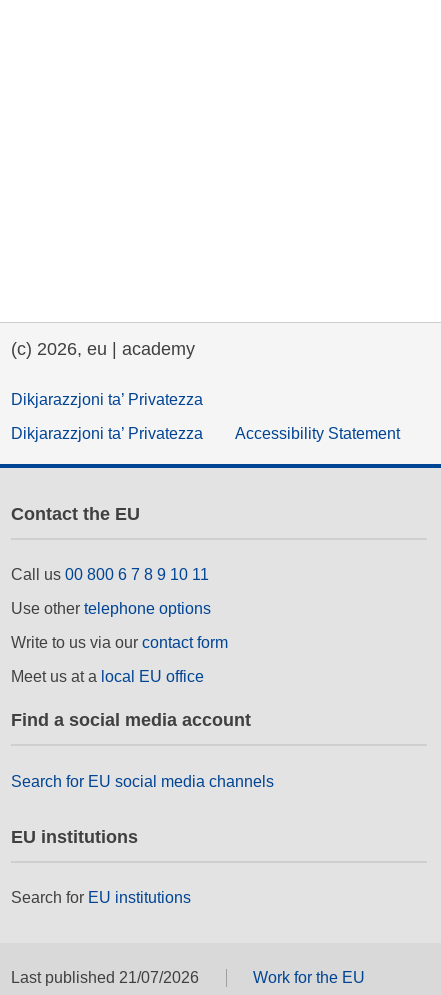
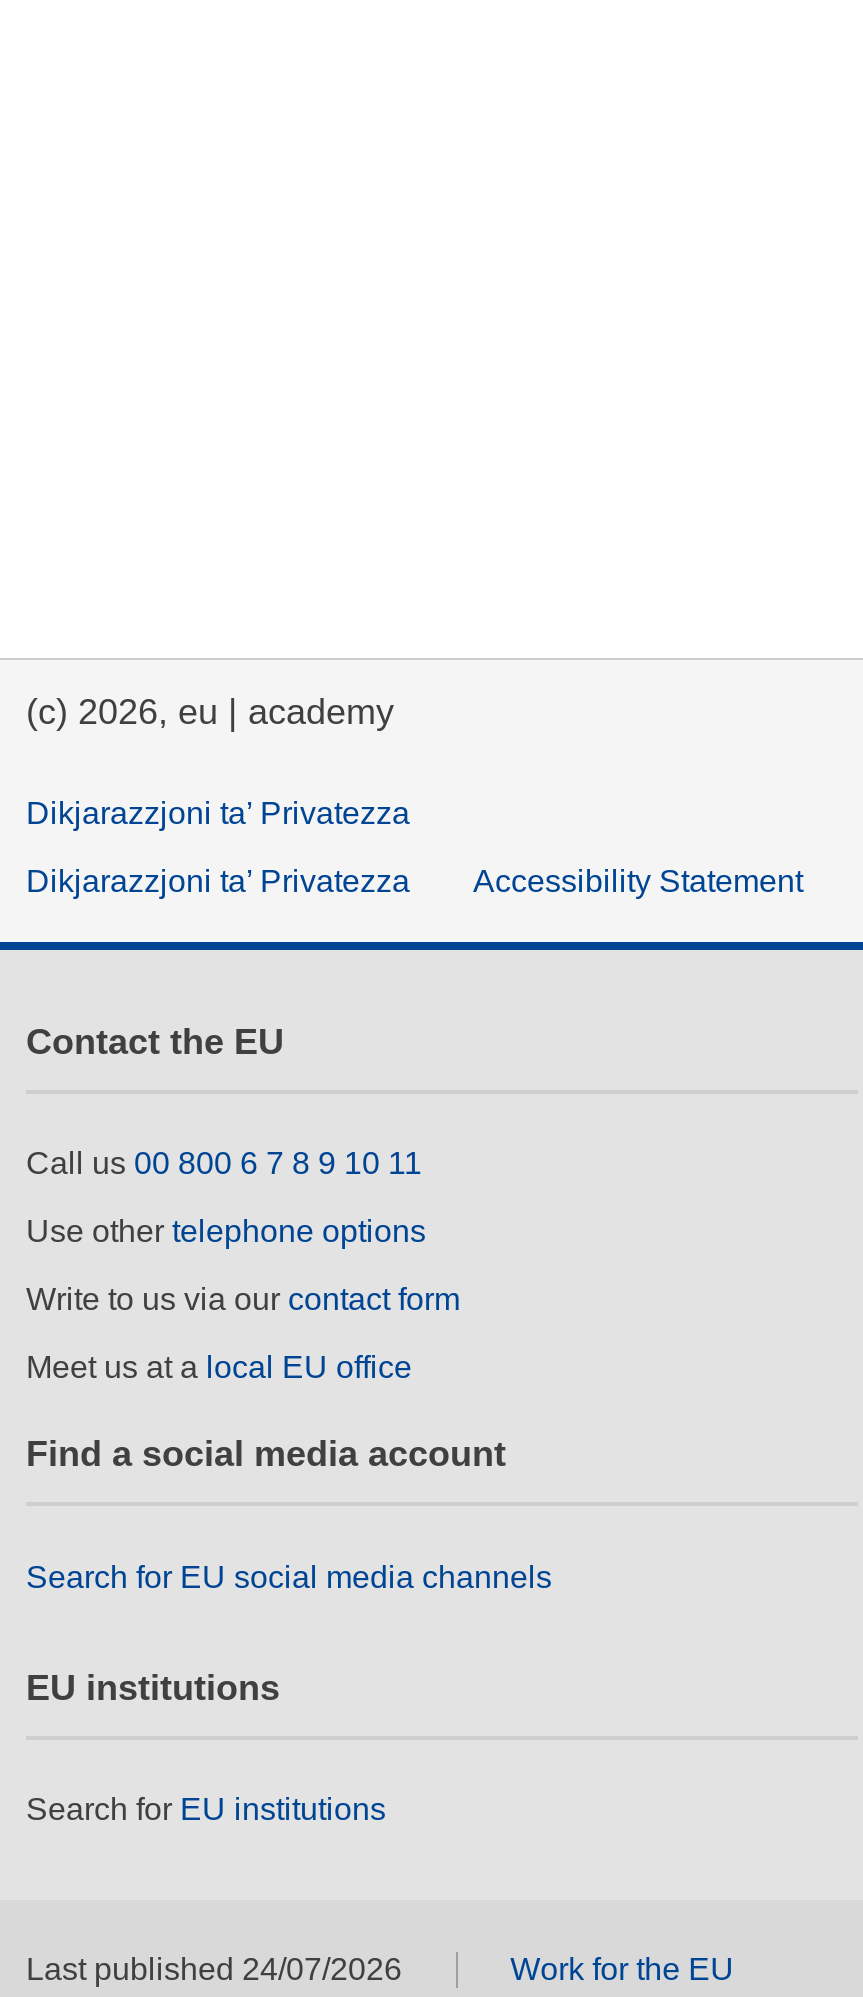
- Last published 21/07/2026
+ Last published 24/07/2026
